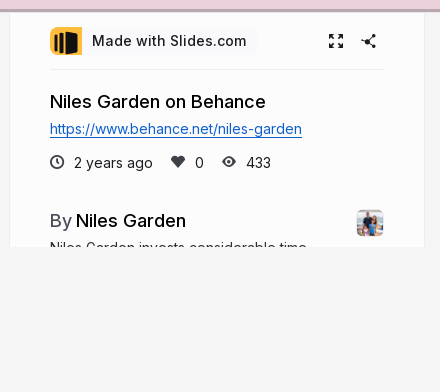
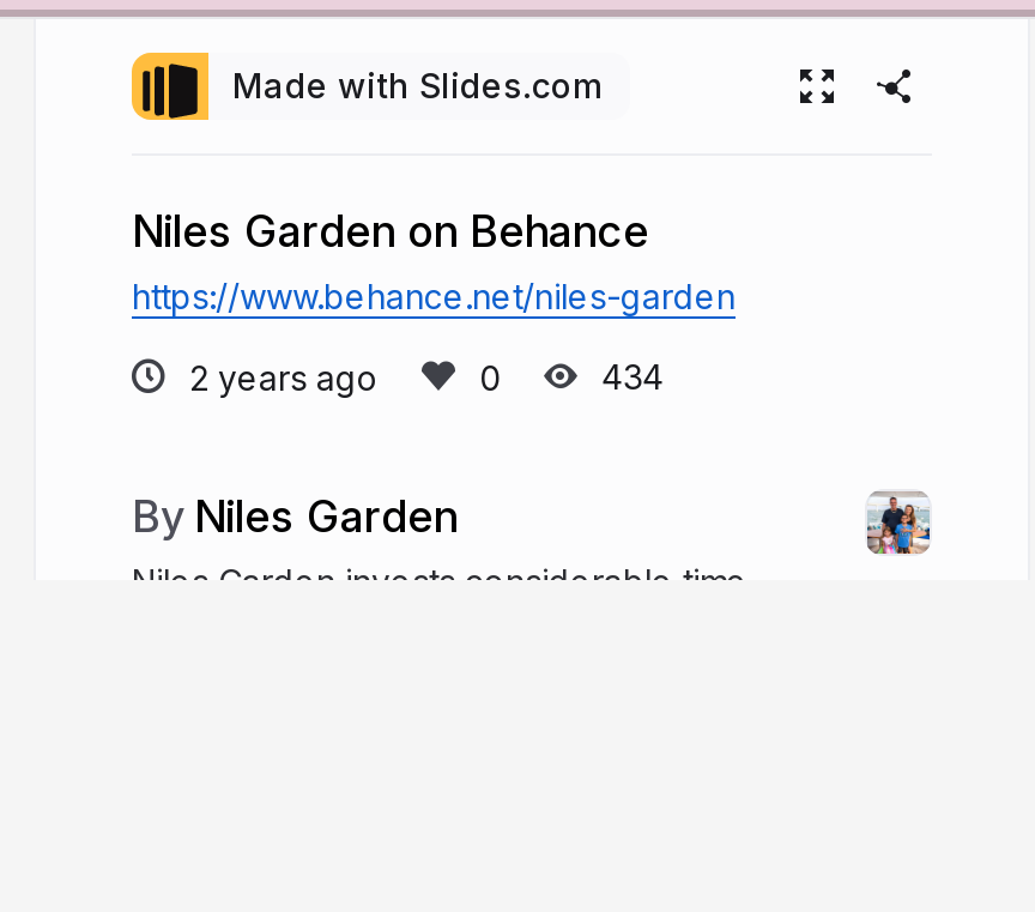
- 433
+ 434
